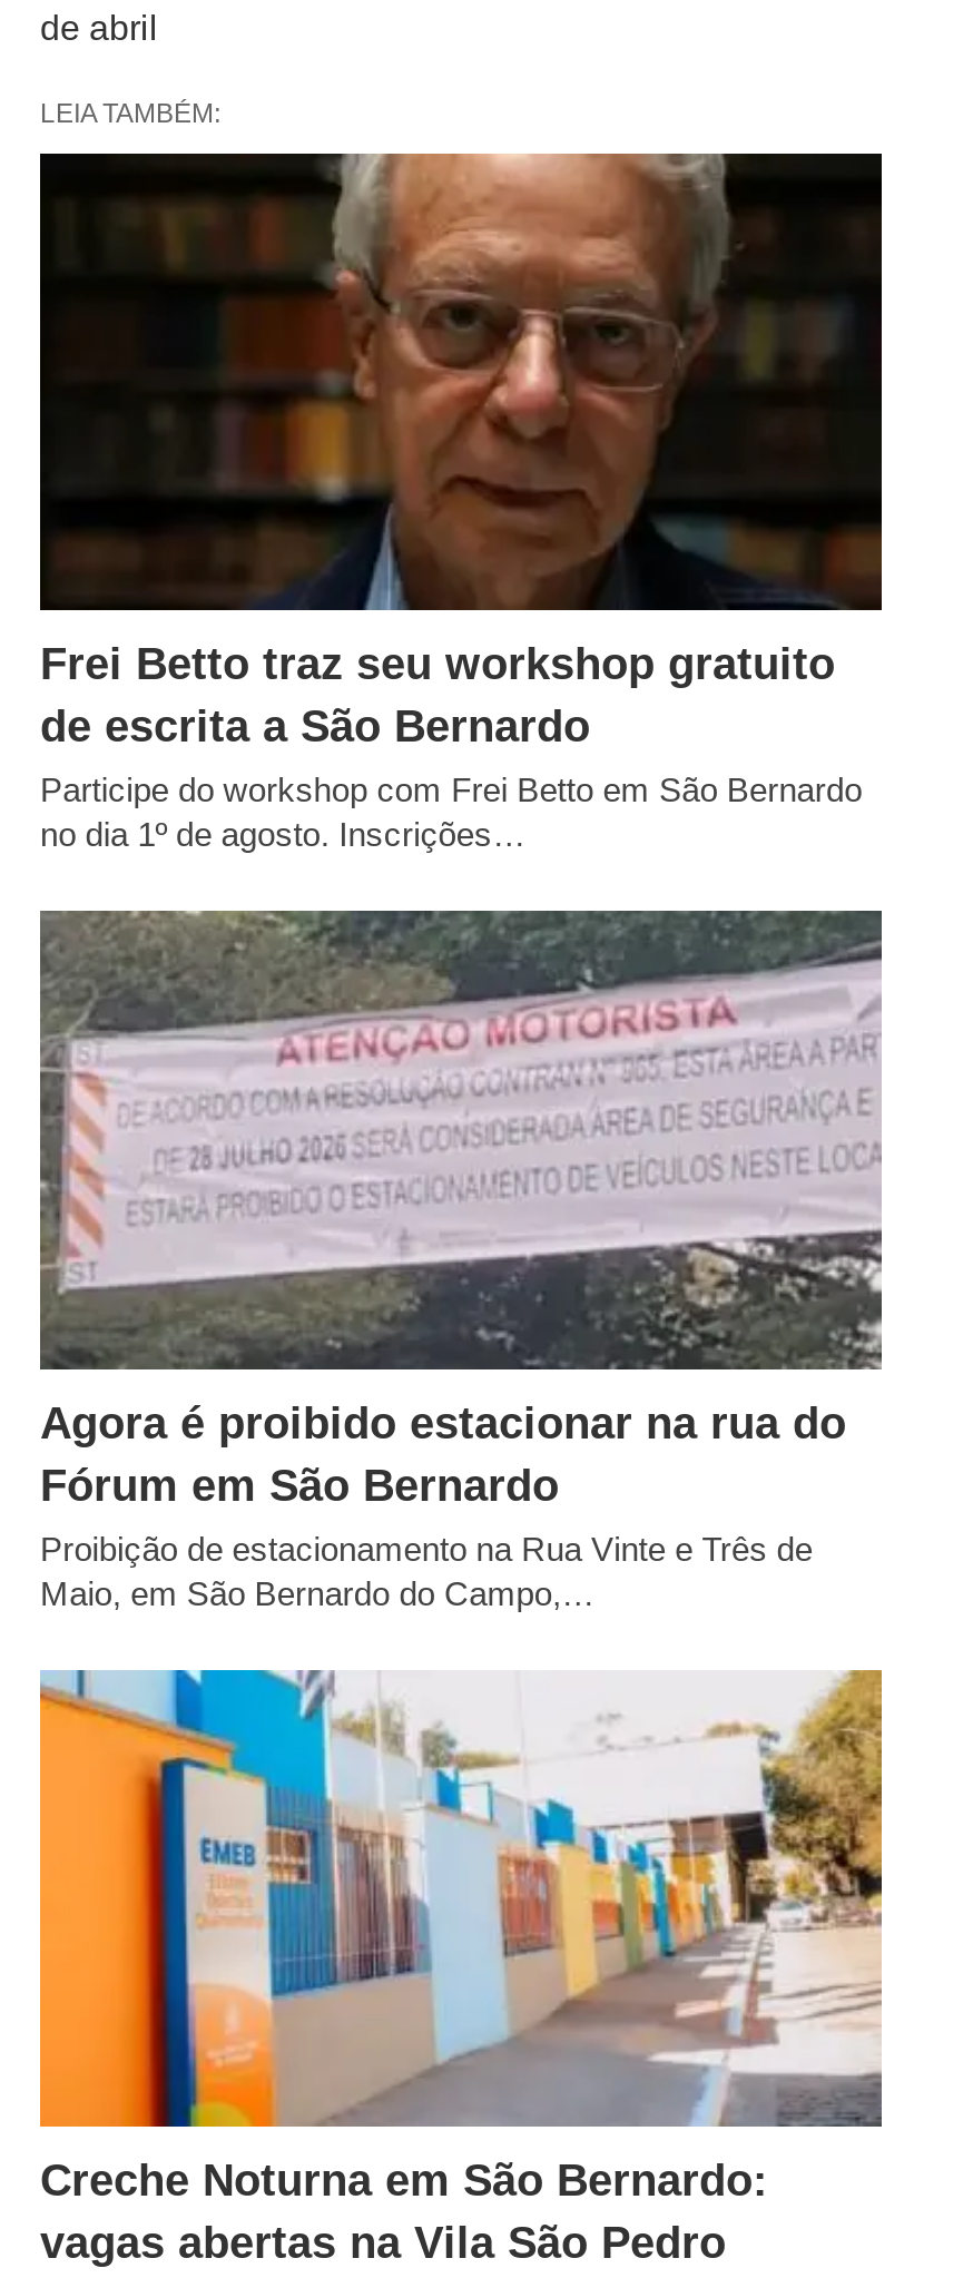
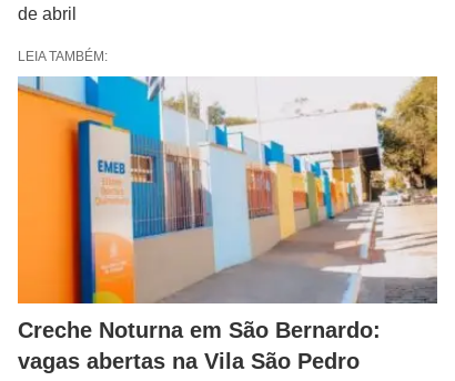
- [image]
- Frei Betto traz seu workshop gratuito
- de escrita a São Bernardo
- Participe do workshop com Frei Betto em São Bernardo
- no dia 1º de agosto. Inscrições…

- [image]
- Agora é proibido estacionar na rua do
- Fórum em São Bernardo
- Proibição de estacionamento na Rua Vinte e Três de
- Maio, em São Bernardo do Campo,…
